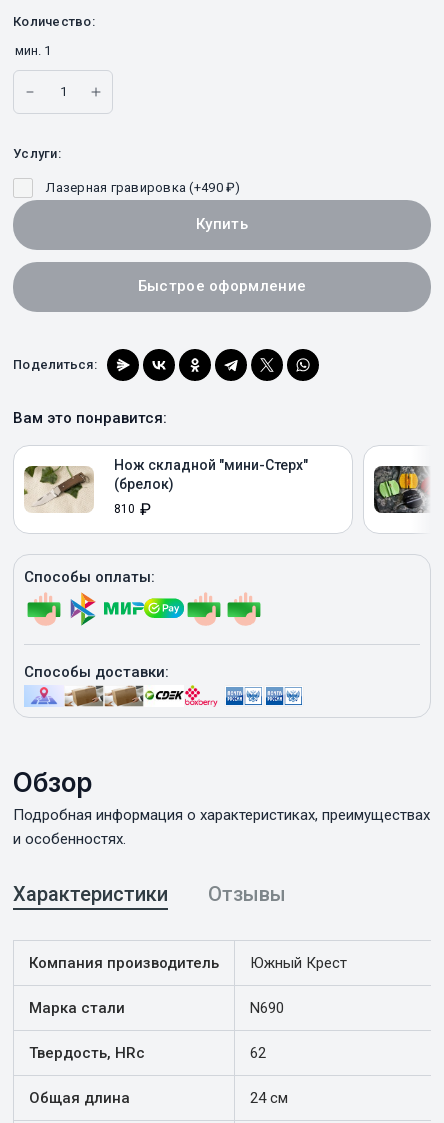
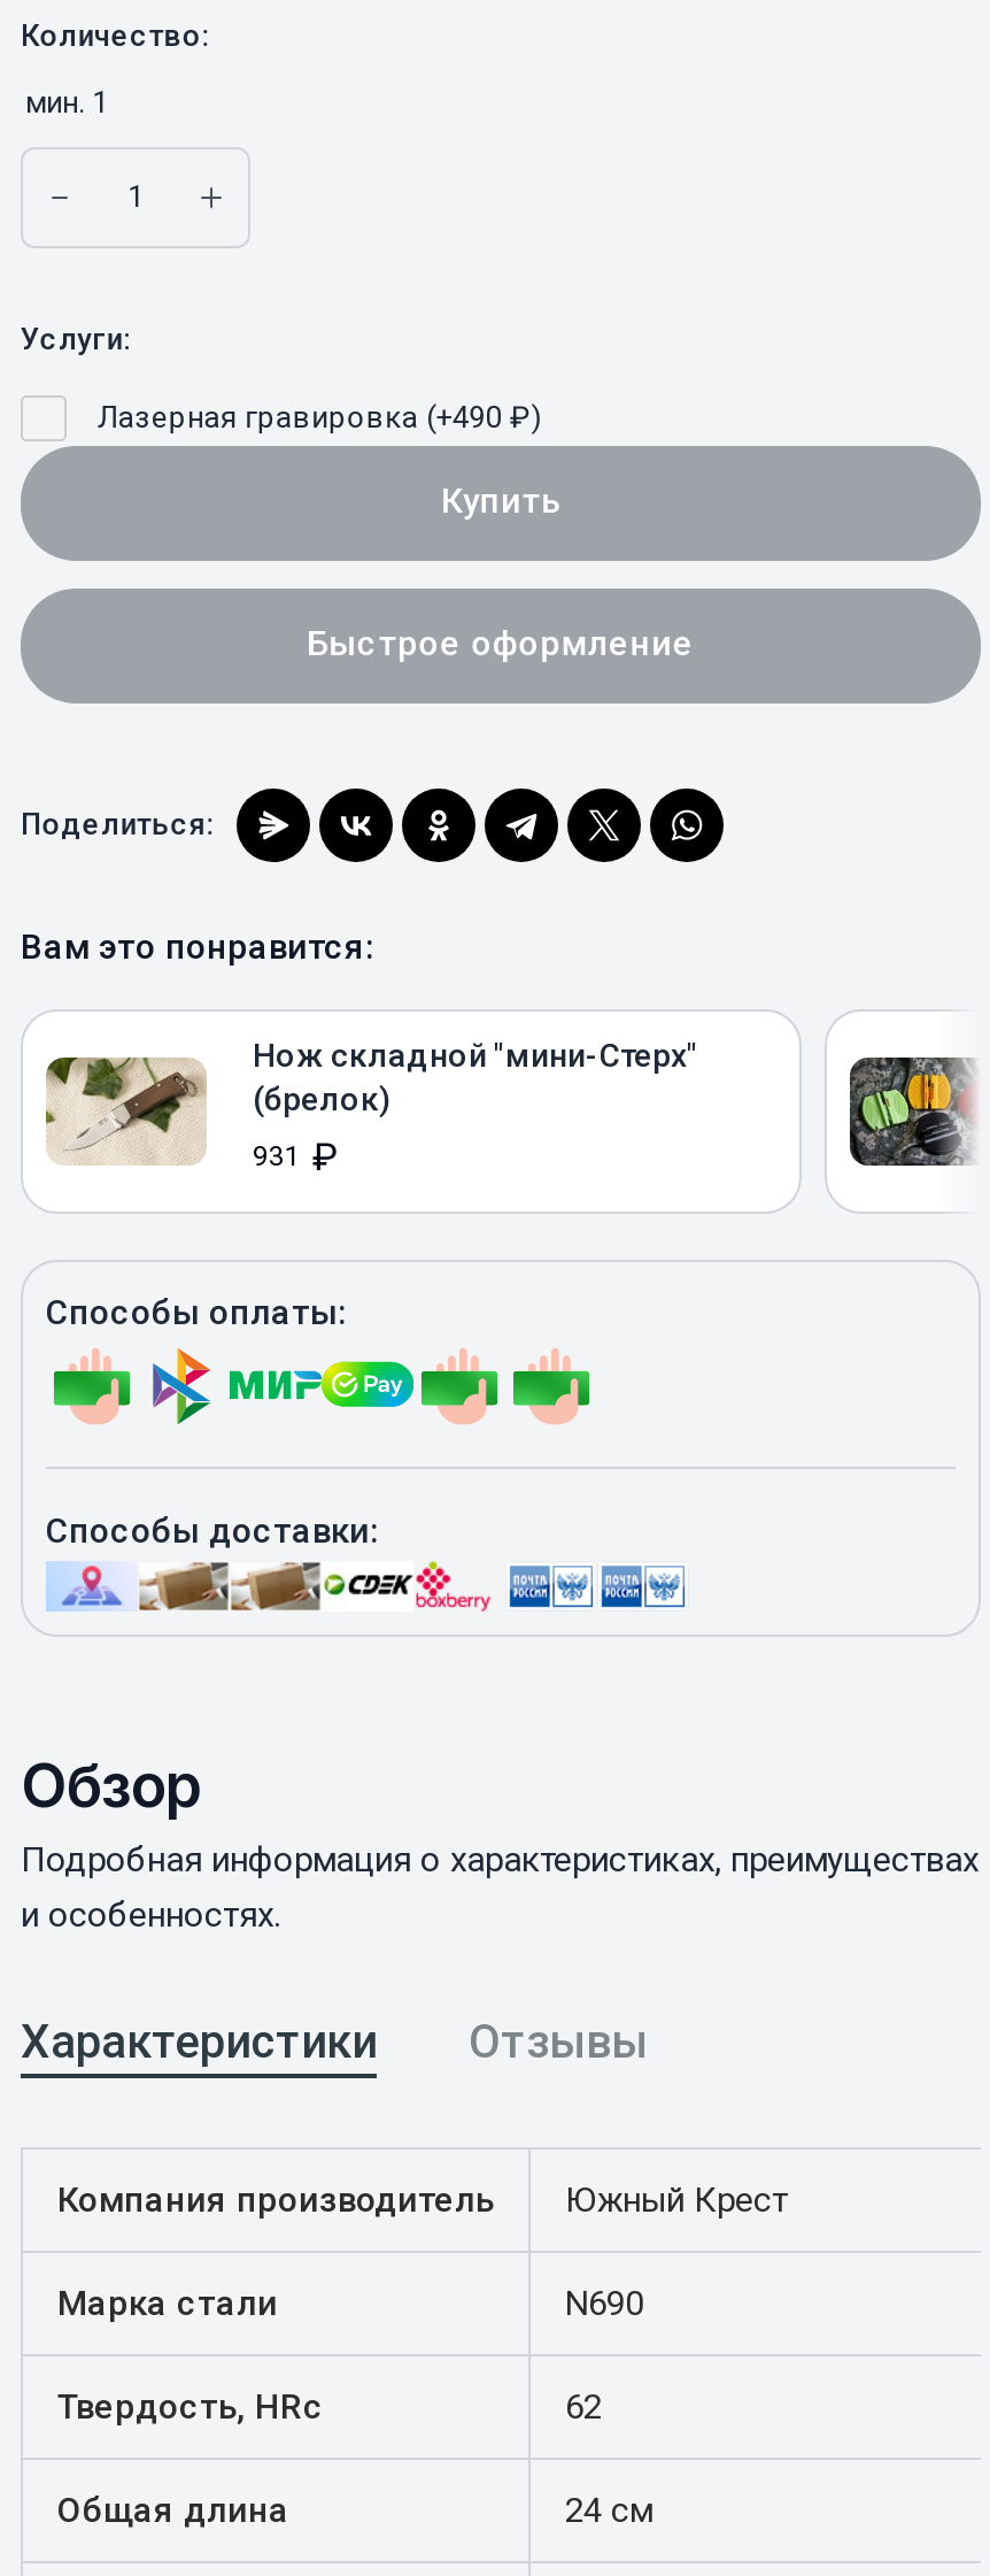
- 810 ₽
+ 931 ₽
